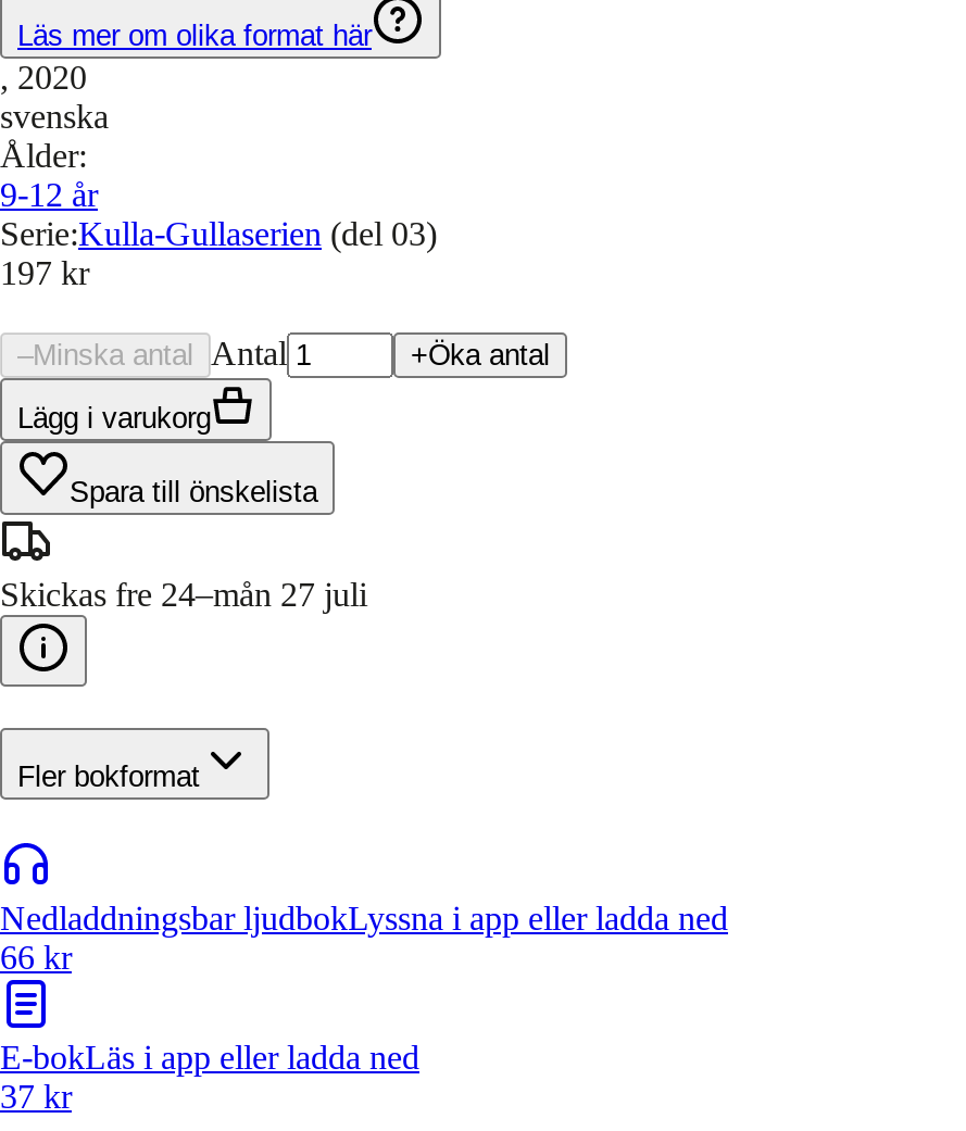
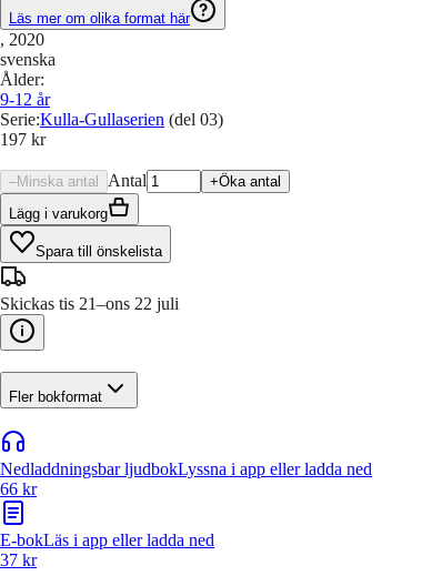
- Skickas fre 24–mån 27 juli
+ Skickas tis 21–ons 22 juli
